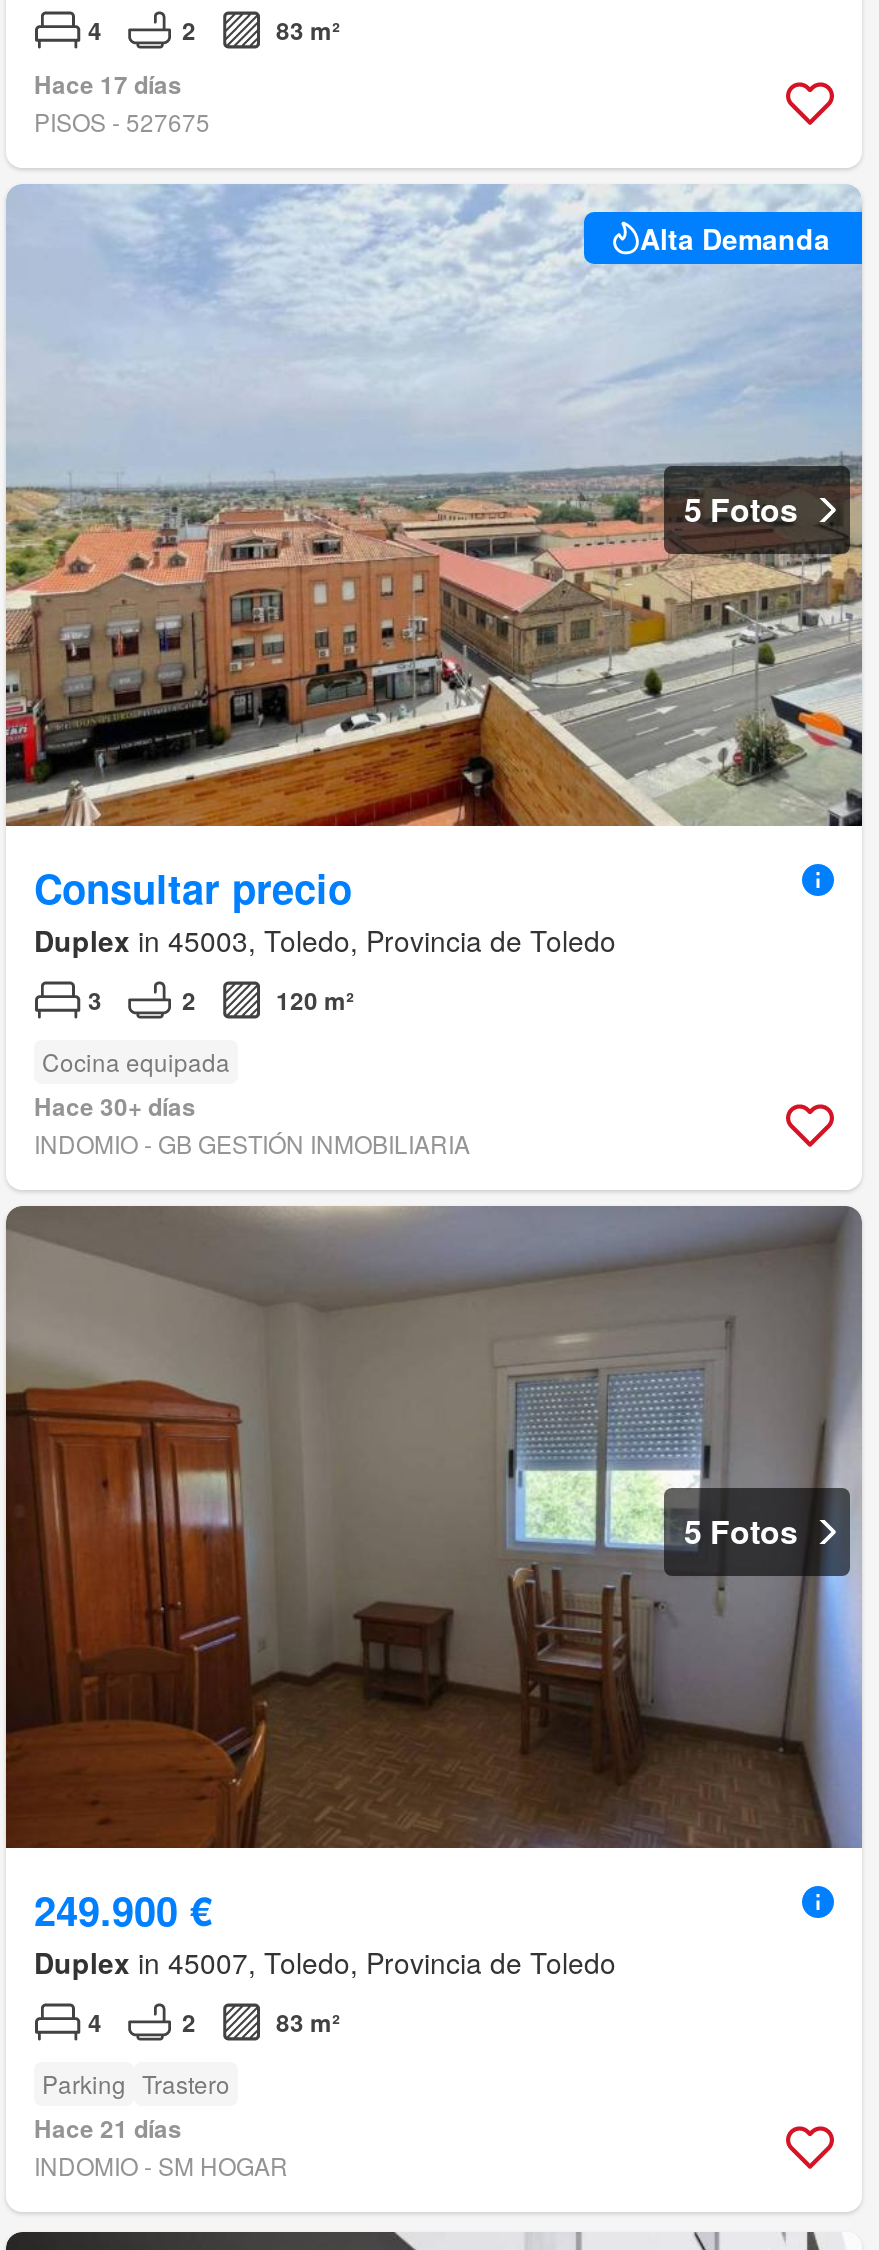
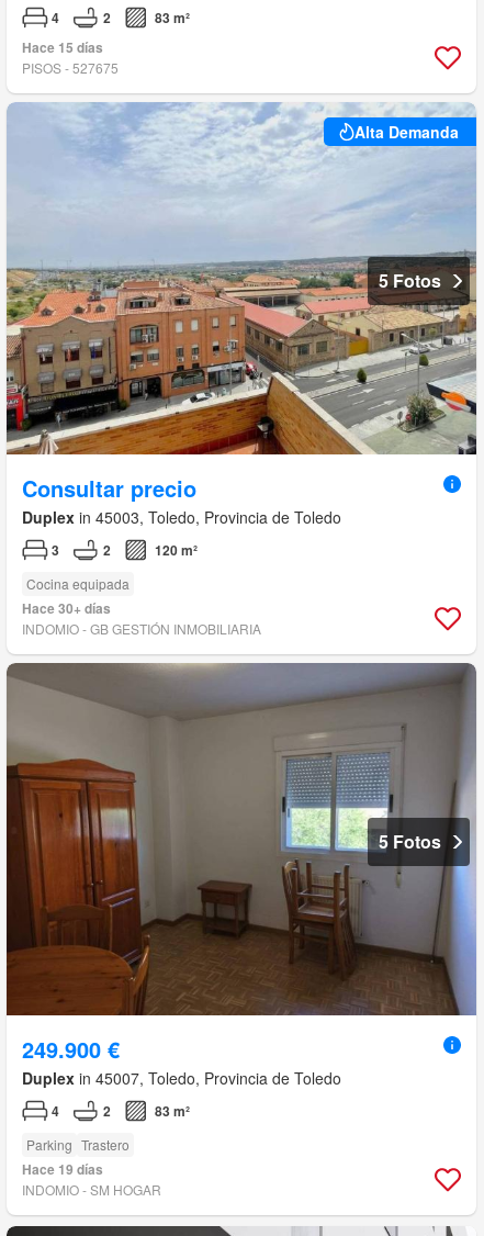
- Hace 17 días
+ Hace 15 días

- Hace 21 días
+ Hace 19 días
